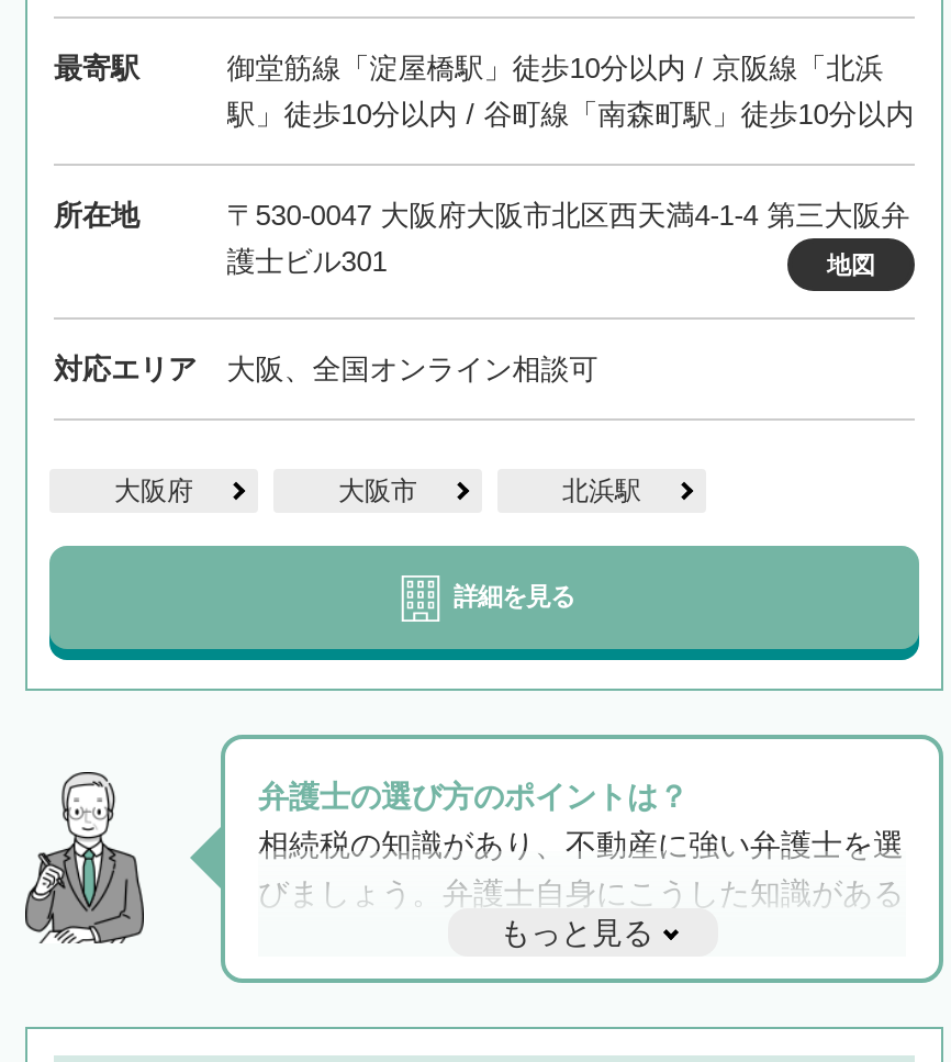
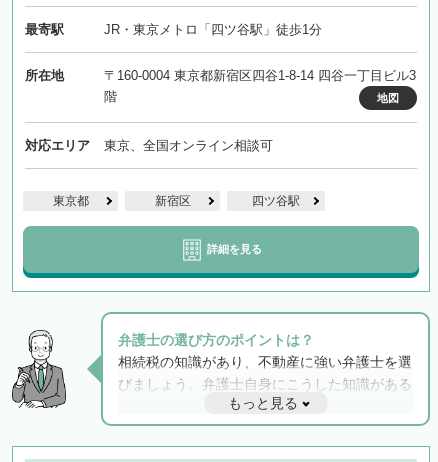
- 御堂筋線「淀屋橋駅」徒歩10分以内 / 京阪線「北浜
- 駅」徒歩10分以内 / 谷町線「南森町駅」徒歩10分以内
+ JR・東京メトロ「四ツ谷駅」徒歩1分

- 〒530-0047 大阪府大阪市北区西天満4-1-4 第三大阪弁
- 護士ビル301
+ 〒160-0004 東京都新宿区四谷1-8-14 四谷一丁目ビル3
+ 階

- 大阪、全国オンライン相談可
+ 東京、全国オンライン相談可

- 大阪府
- 大阪市
- 北浜駅
+ 東京都
+ 新宿区
+ 四ツ谷駅
